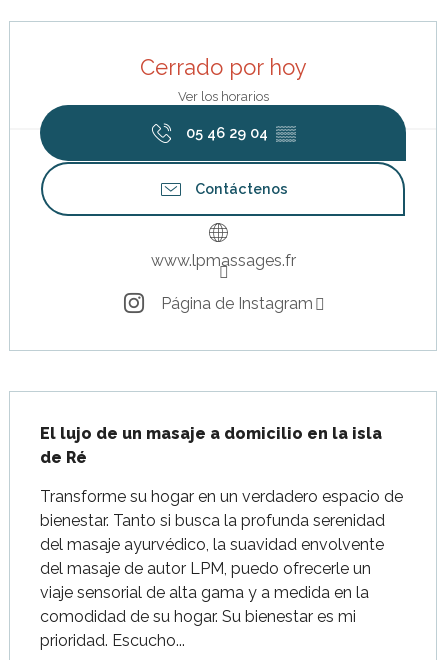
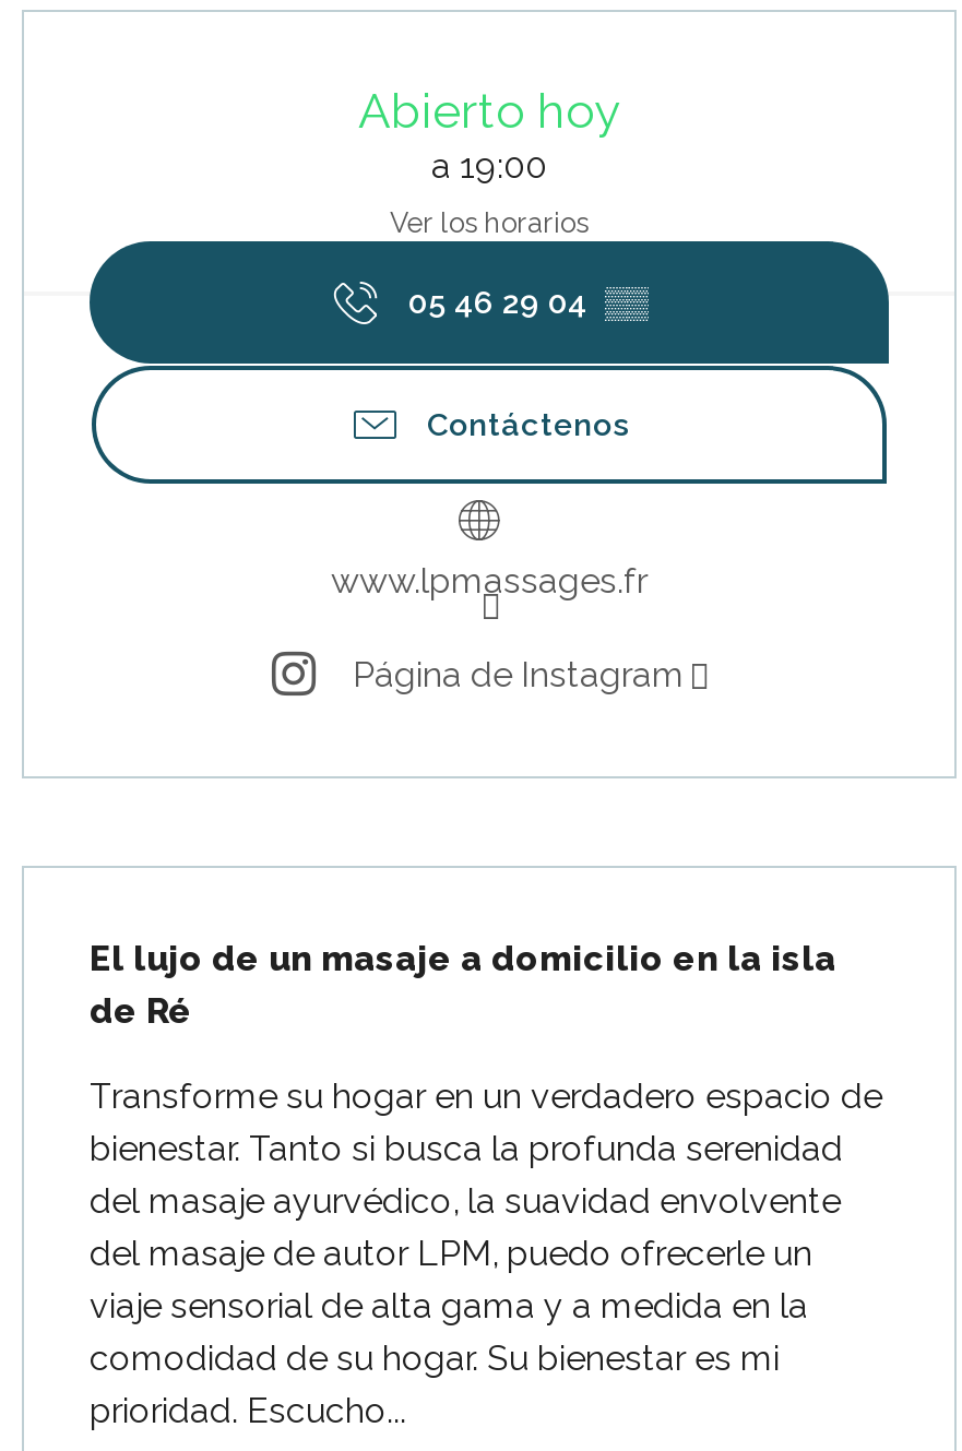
- Cerrado por hoy
+ Abierto hoy
+ a 19:00
